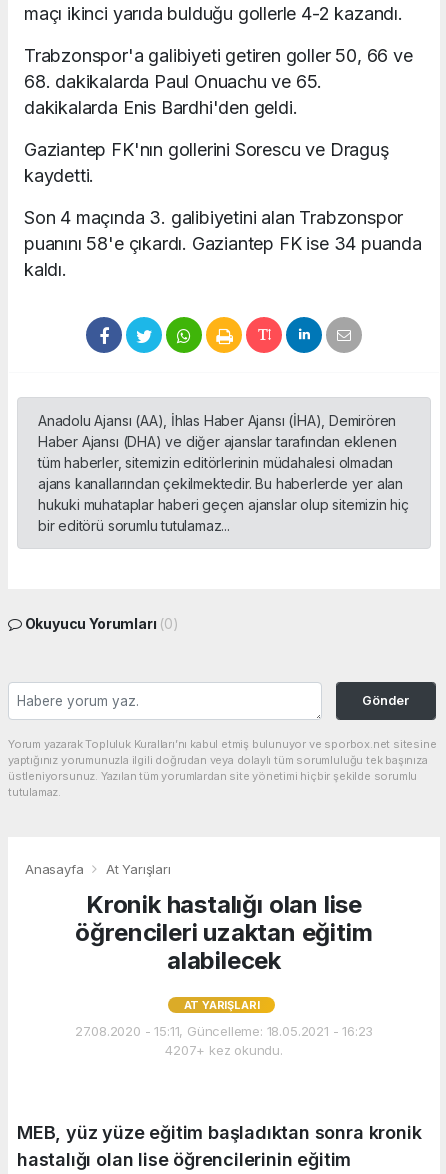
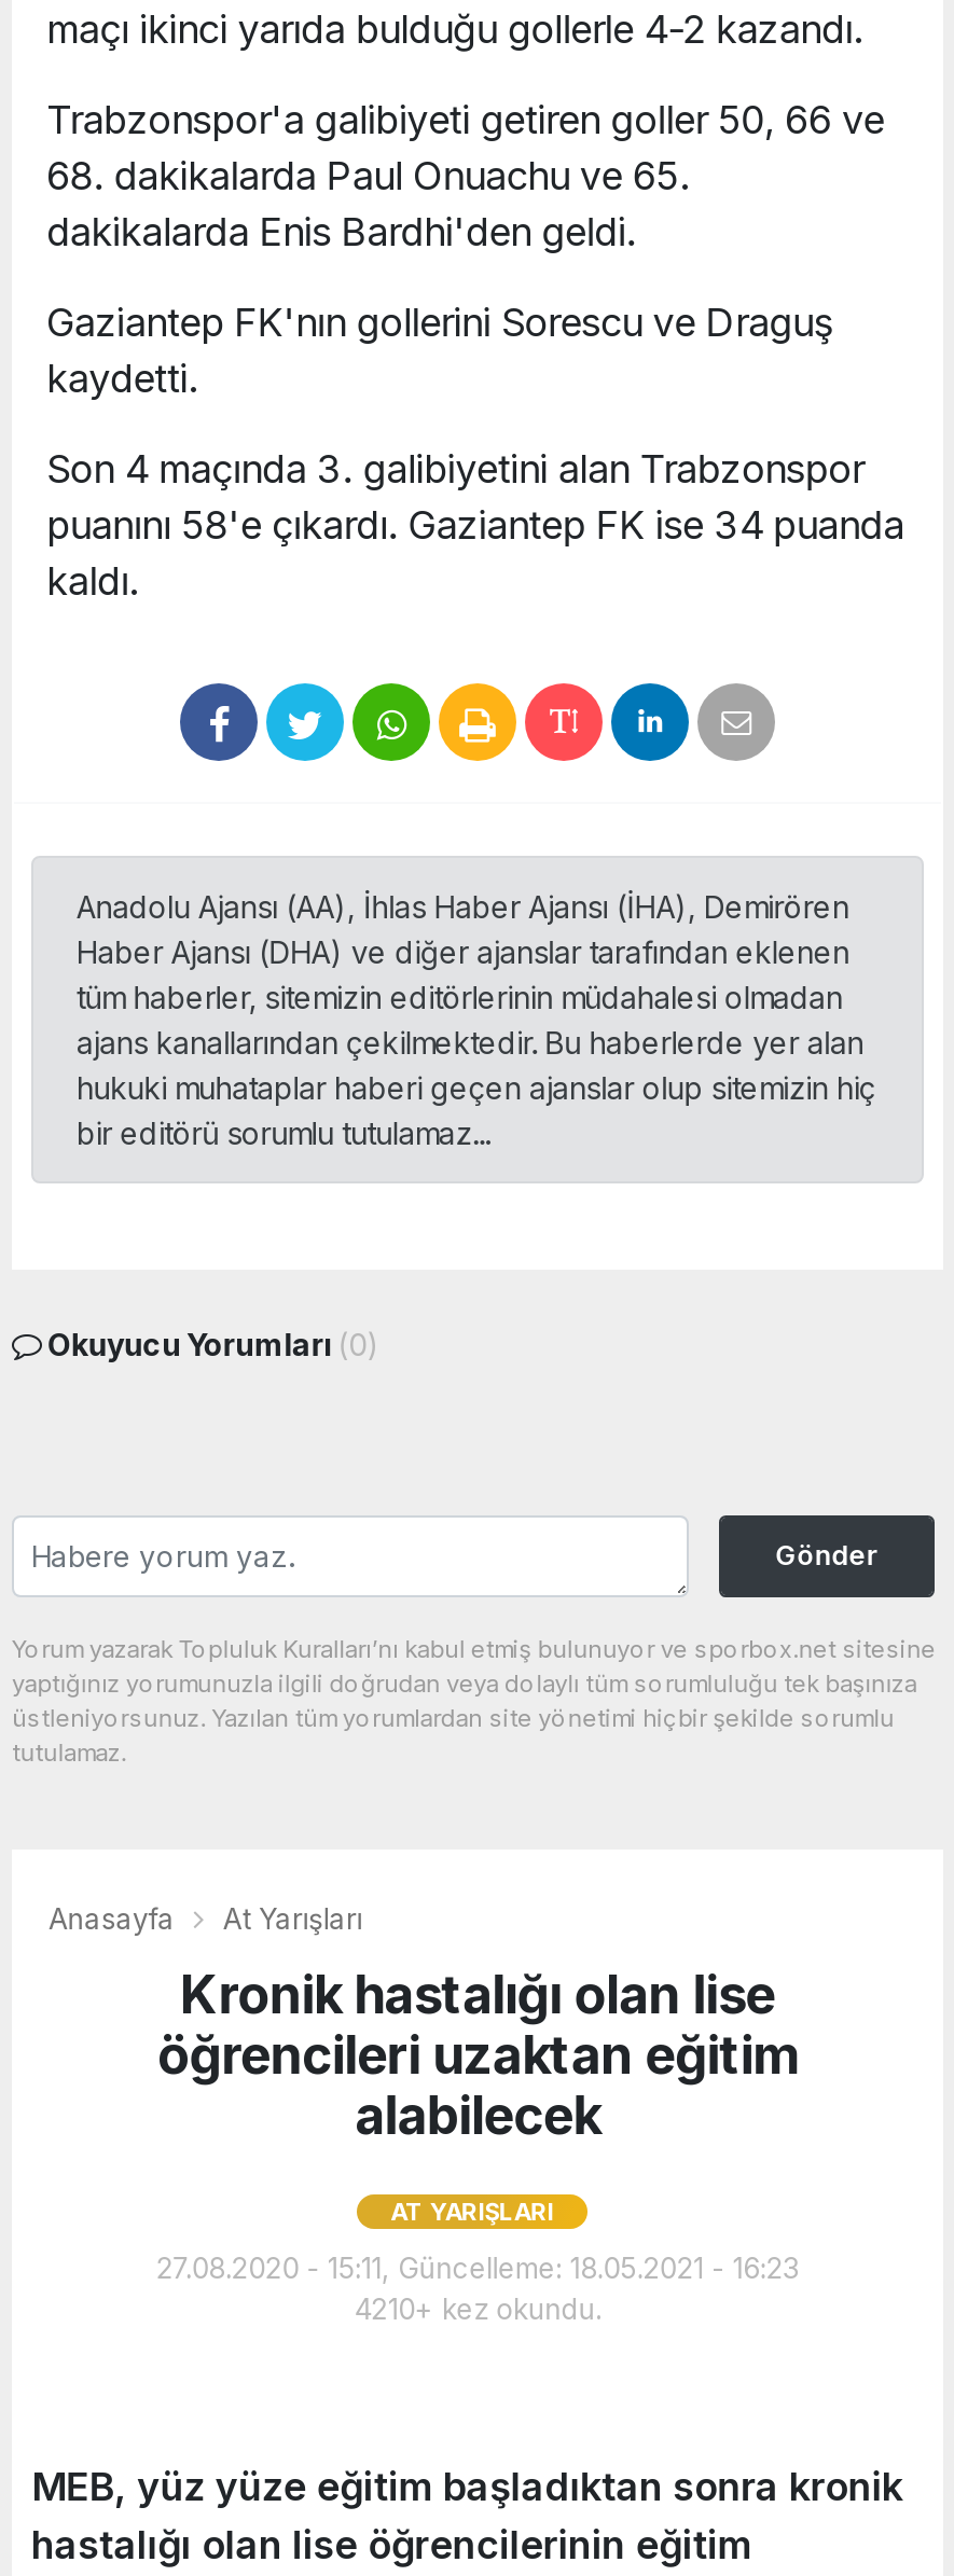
- 4207+ kez okundu.
+ 4210+ kez okundu.
